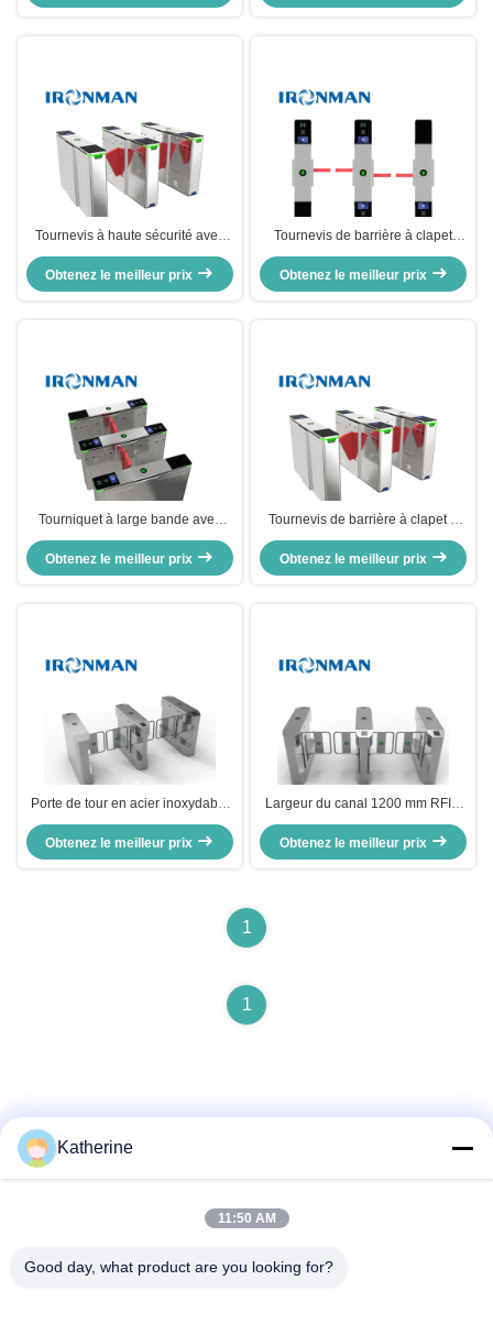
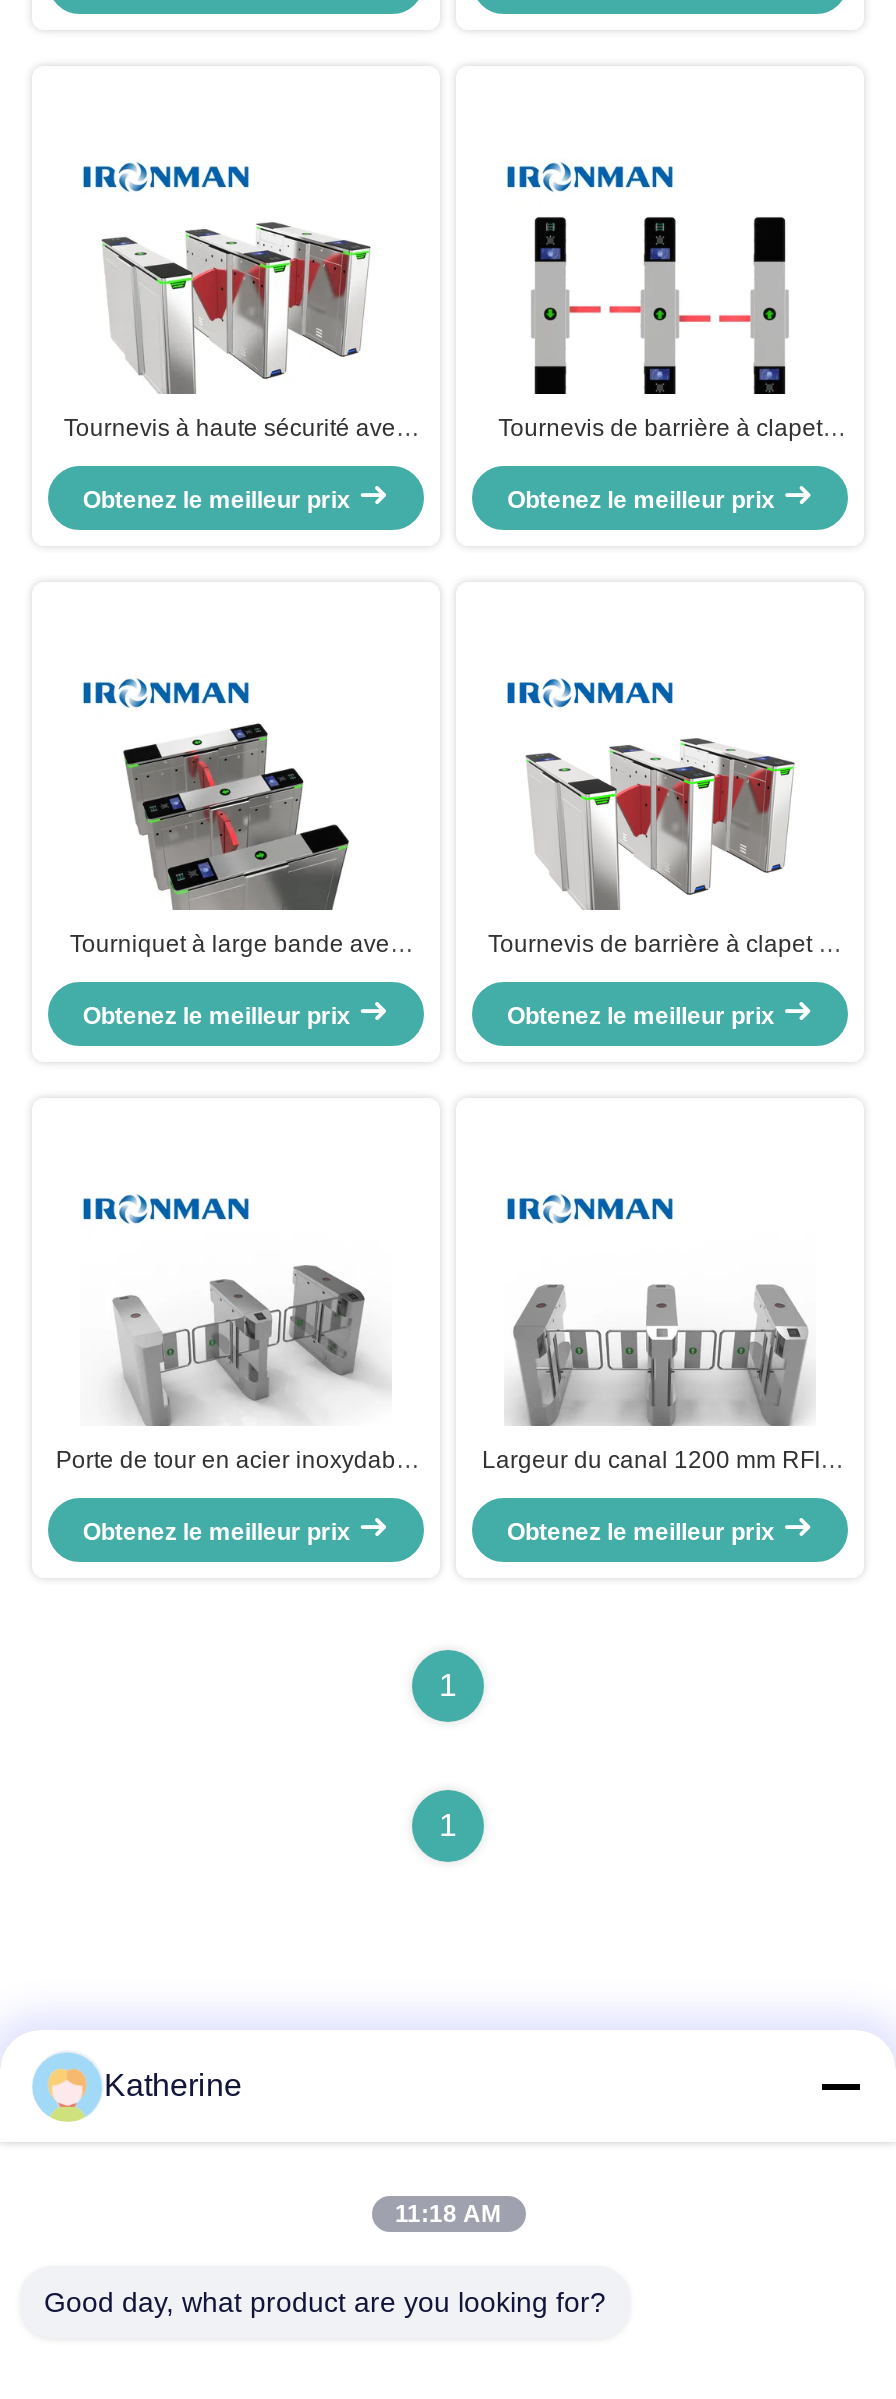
- 11:50 AM
+ 11:18 AM
